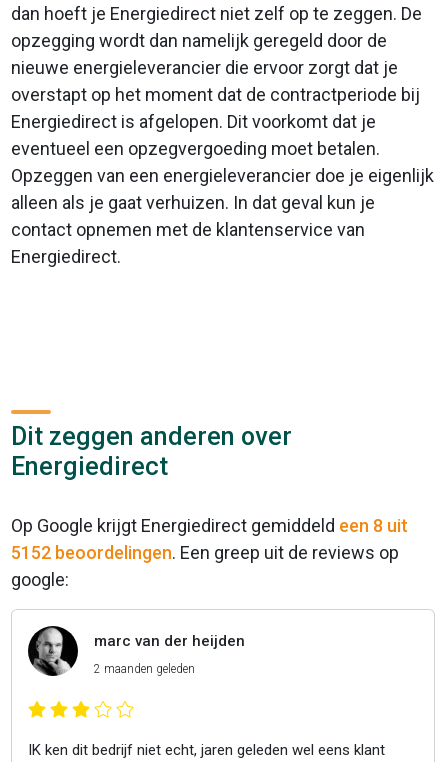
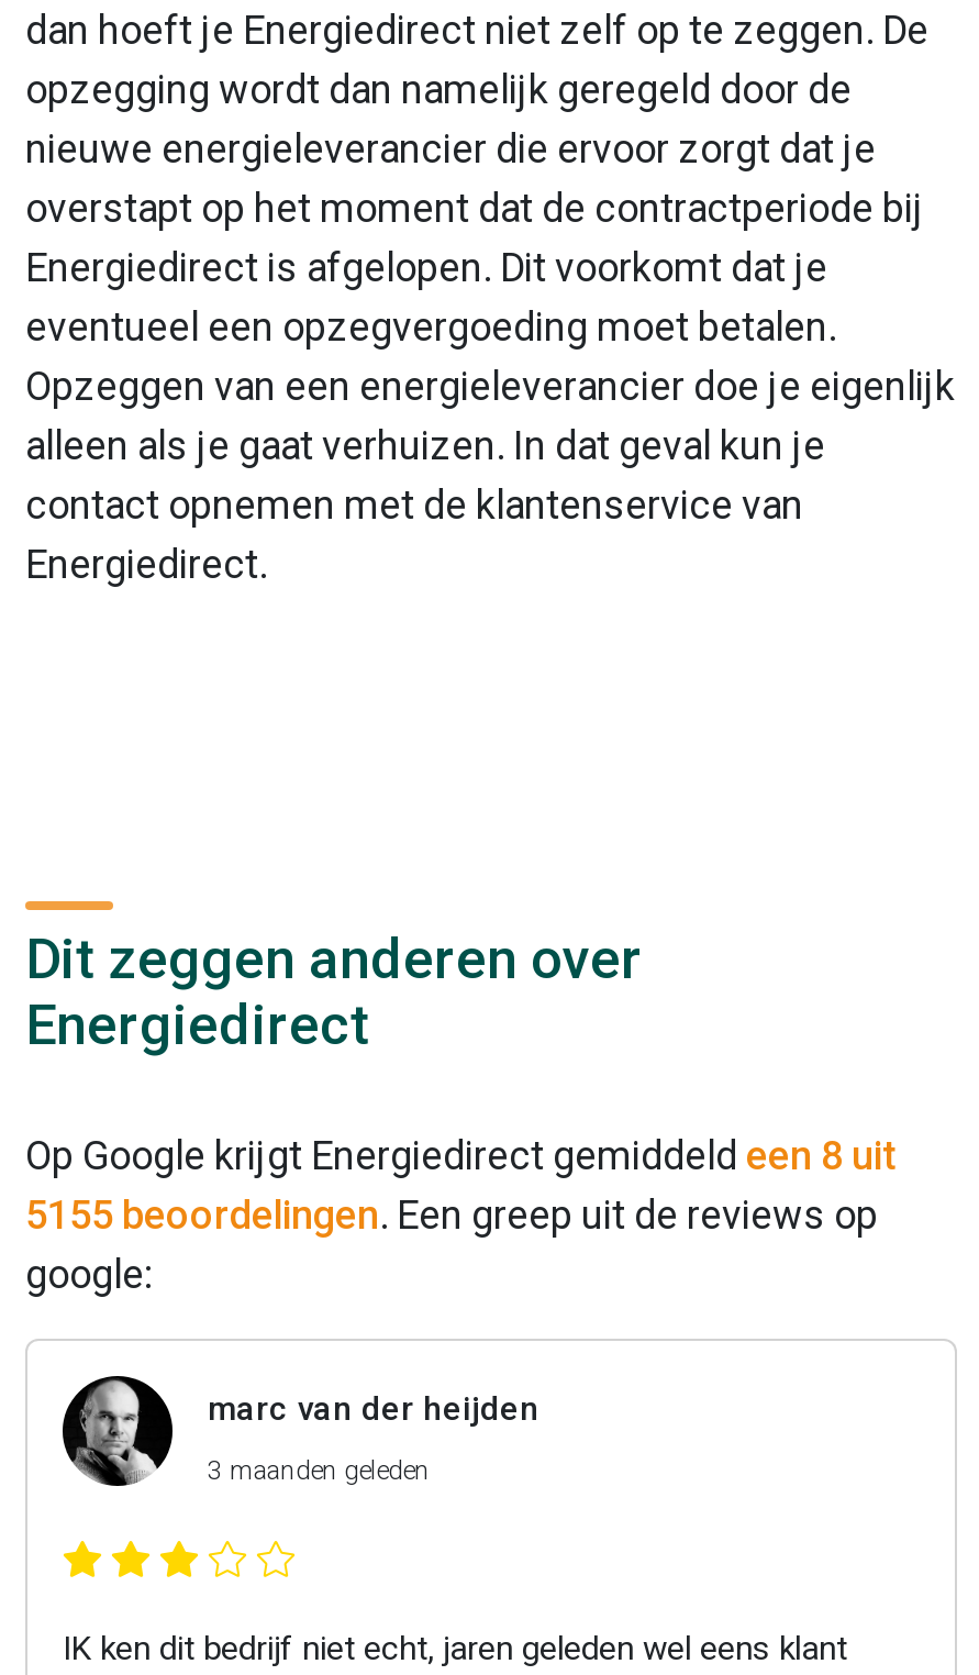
- 5152 beoordelingen. Een greep uit de reviews op
+ 5155 beoordelingen. Een greep uit de reviews op

- 2 maanden geleden
+ 3 maanden geleden
